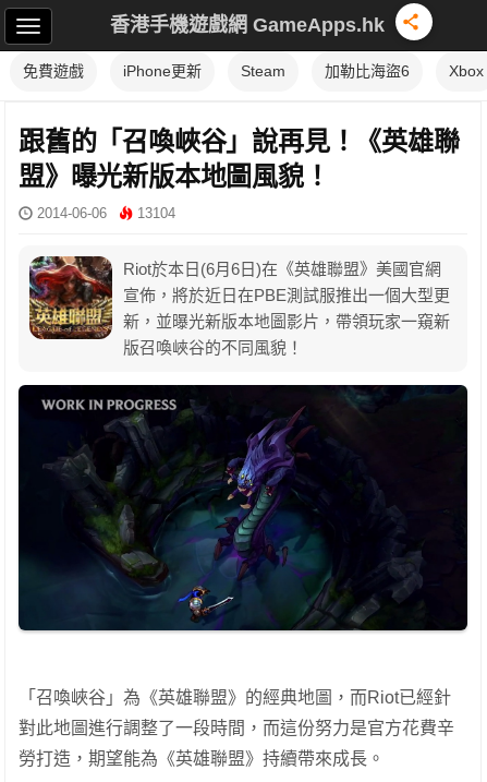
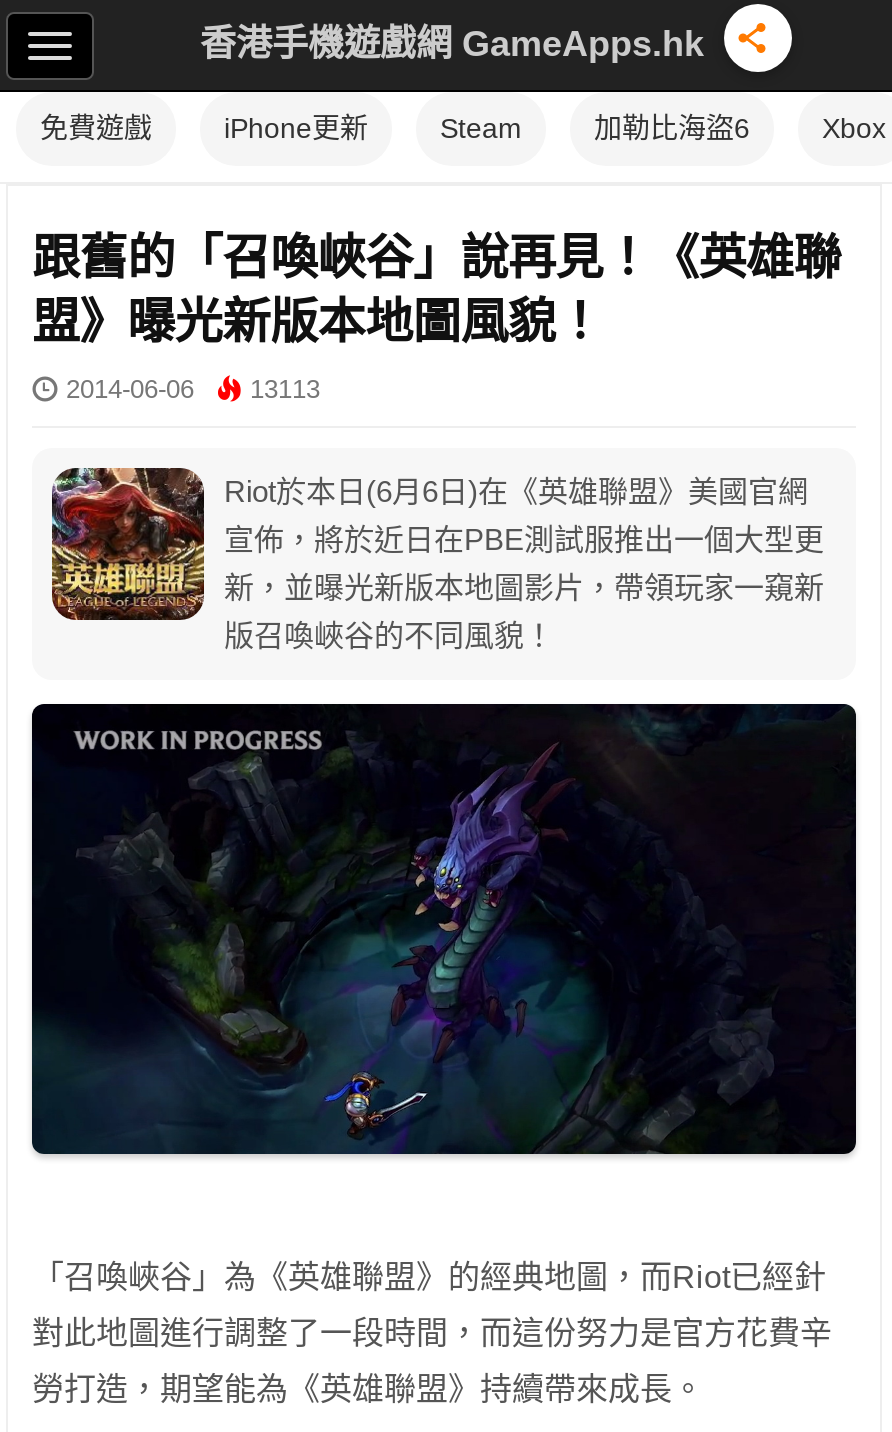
- 2014-06-06 13104
+ 2014-06-06 13113
